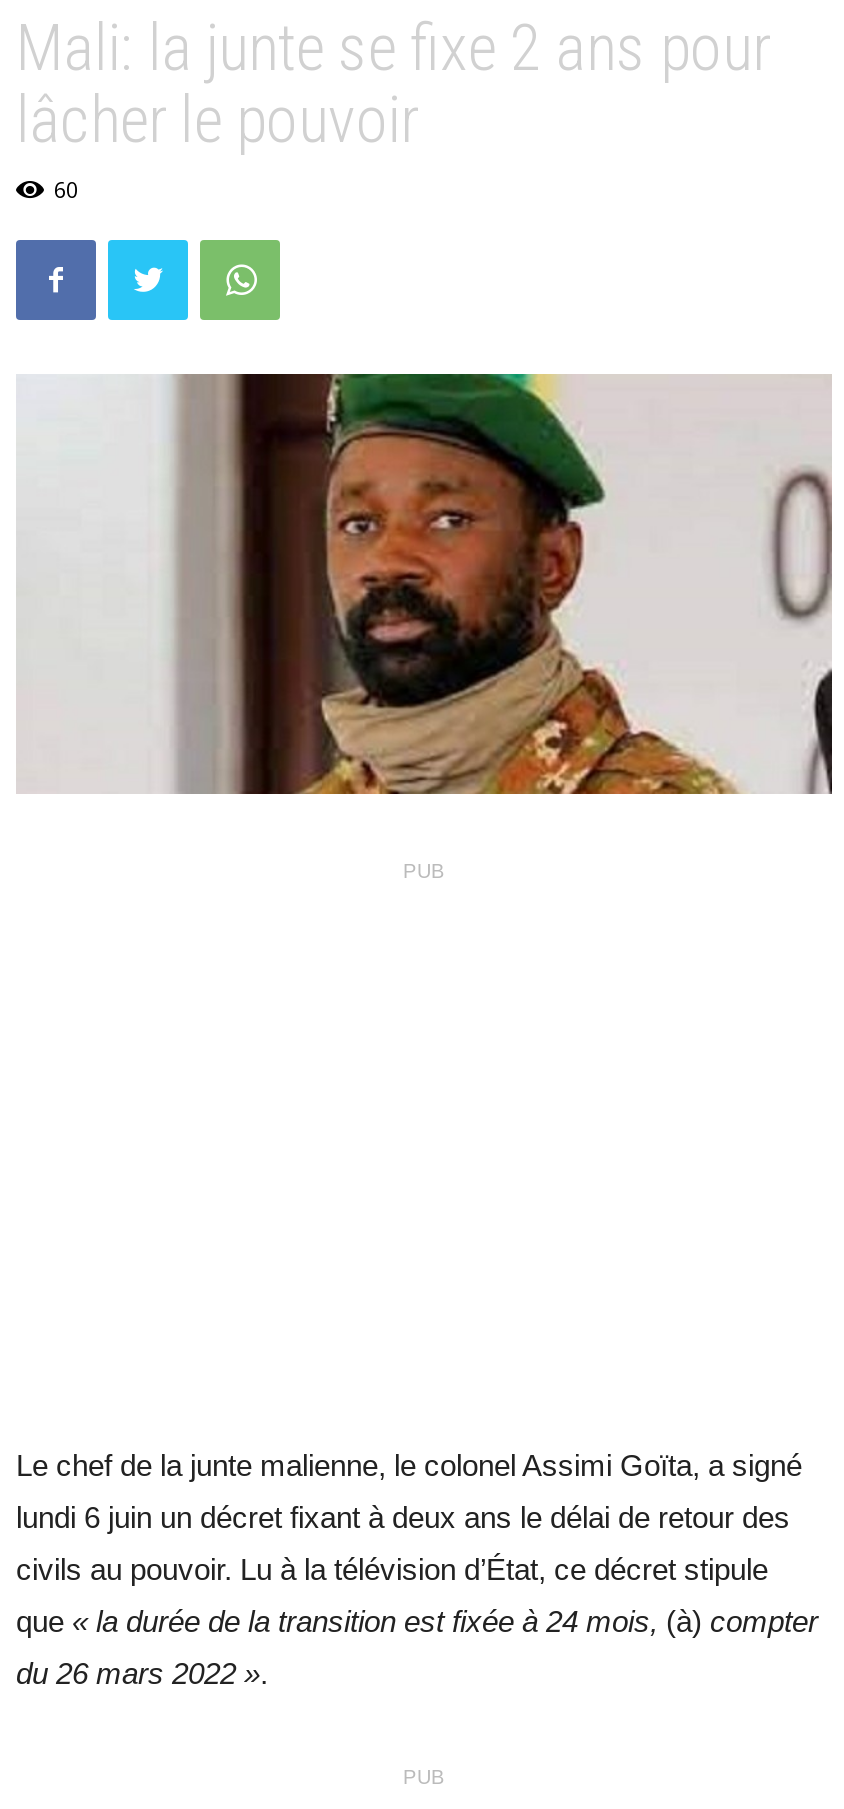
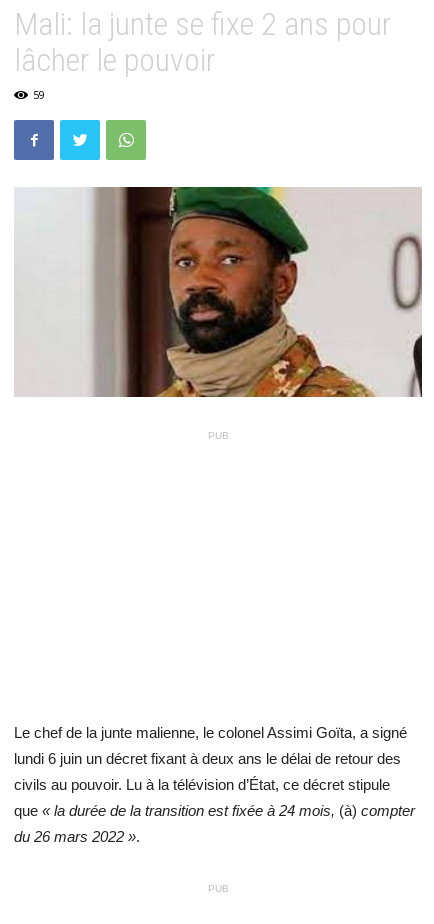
- 60
+ 59
